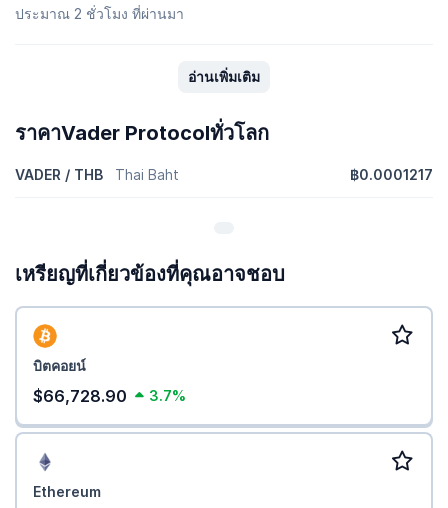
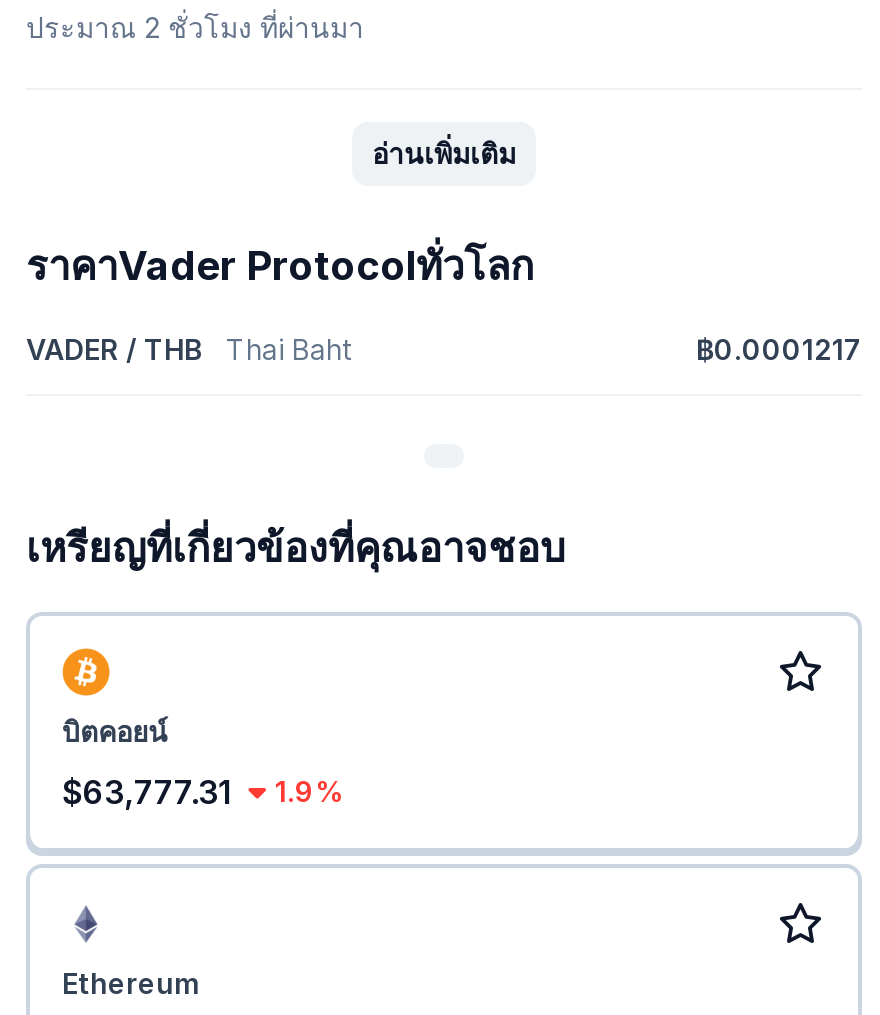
- $66,728.90
+ $63,777.31

- 3.7%
+ 1.9%
